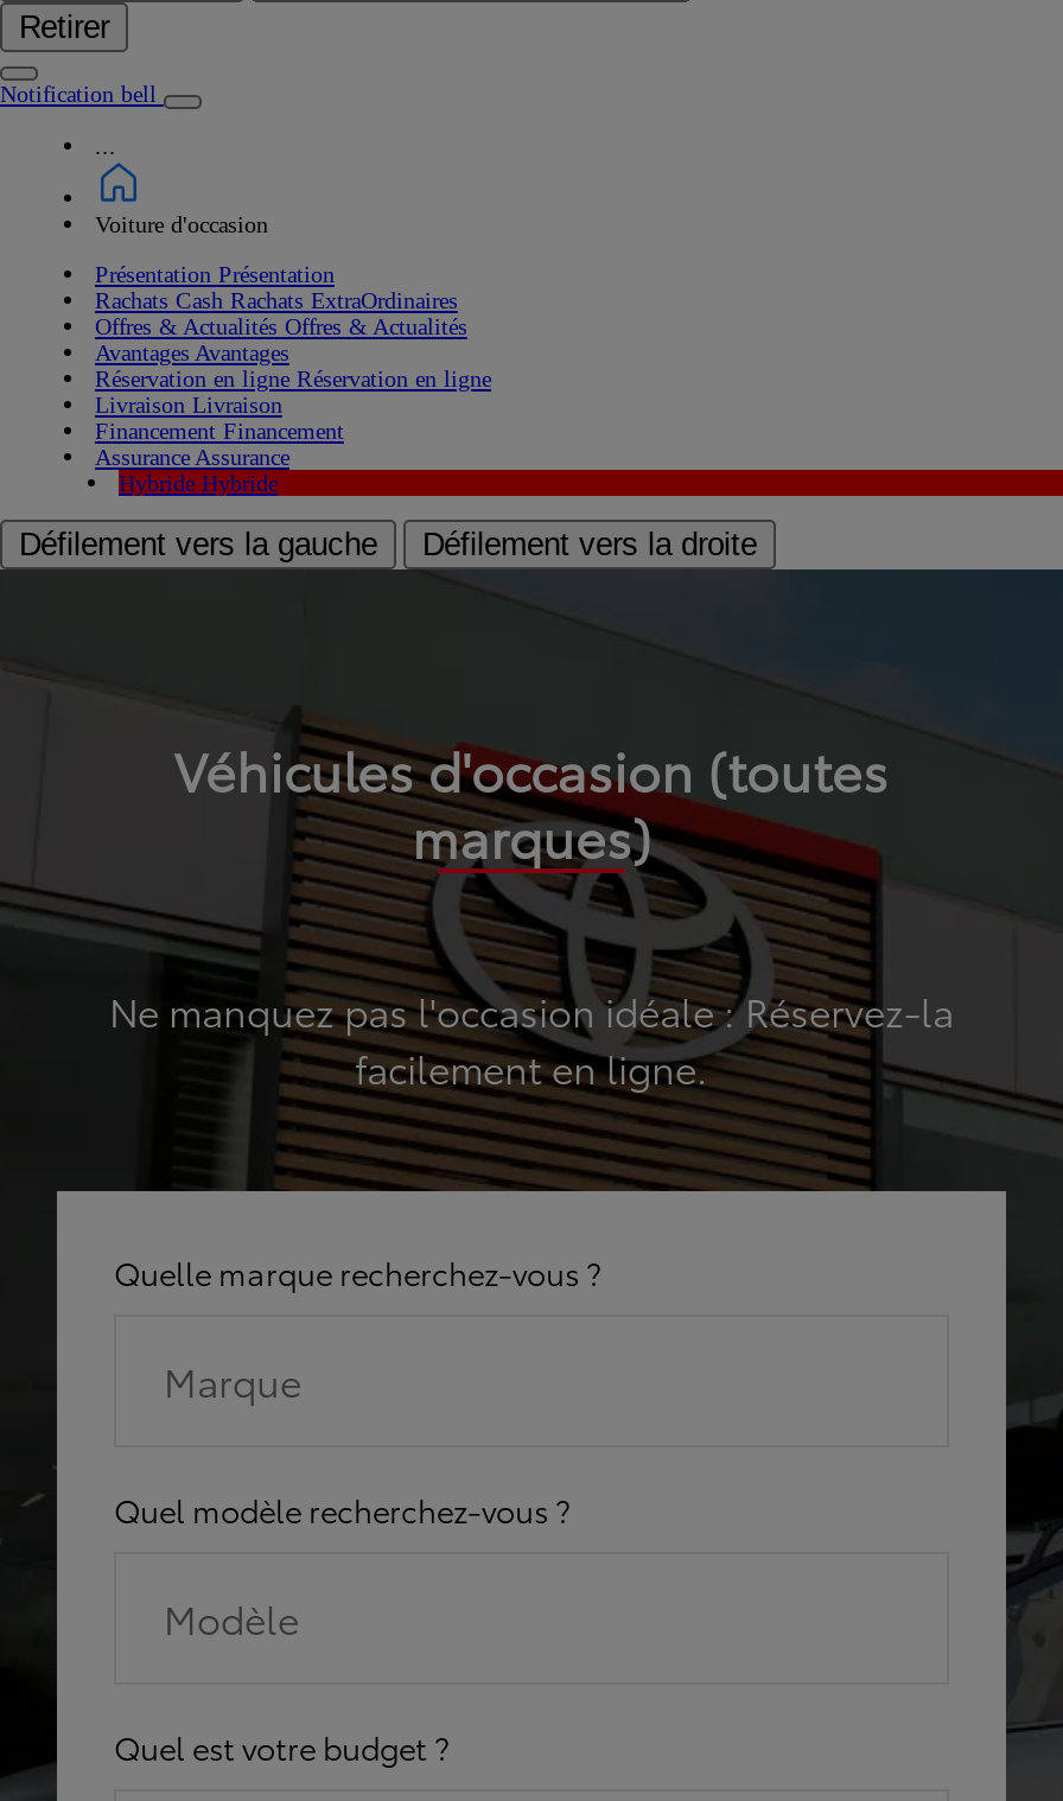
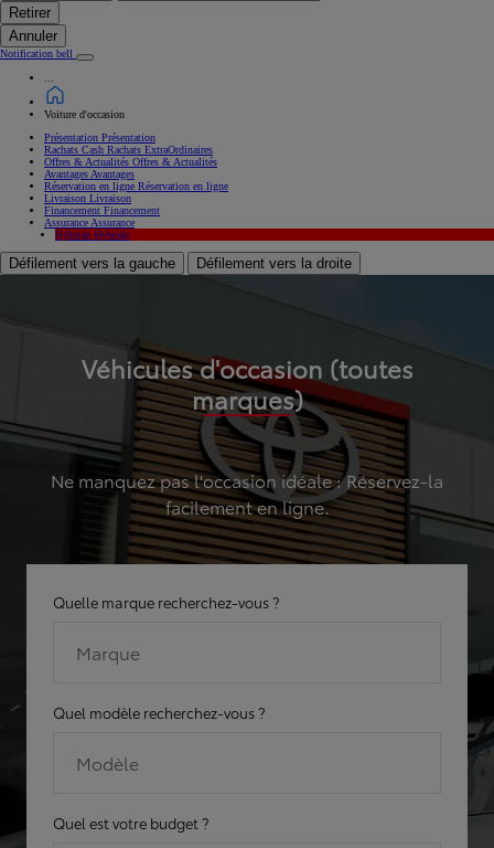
+ Annuler
